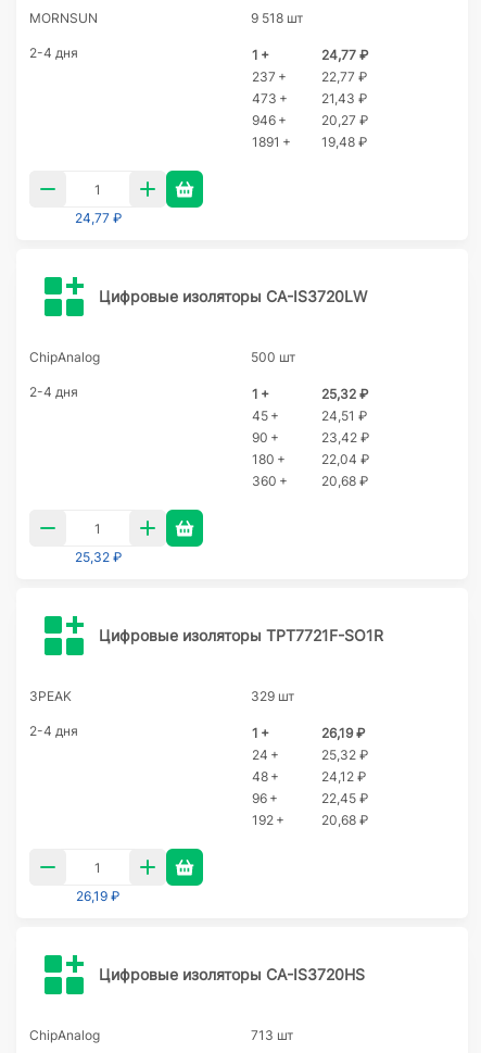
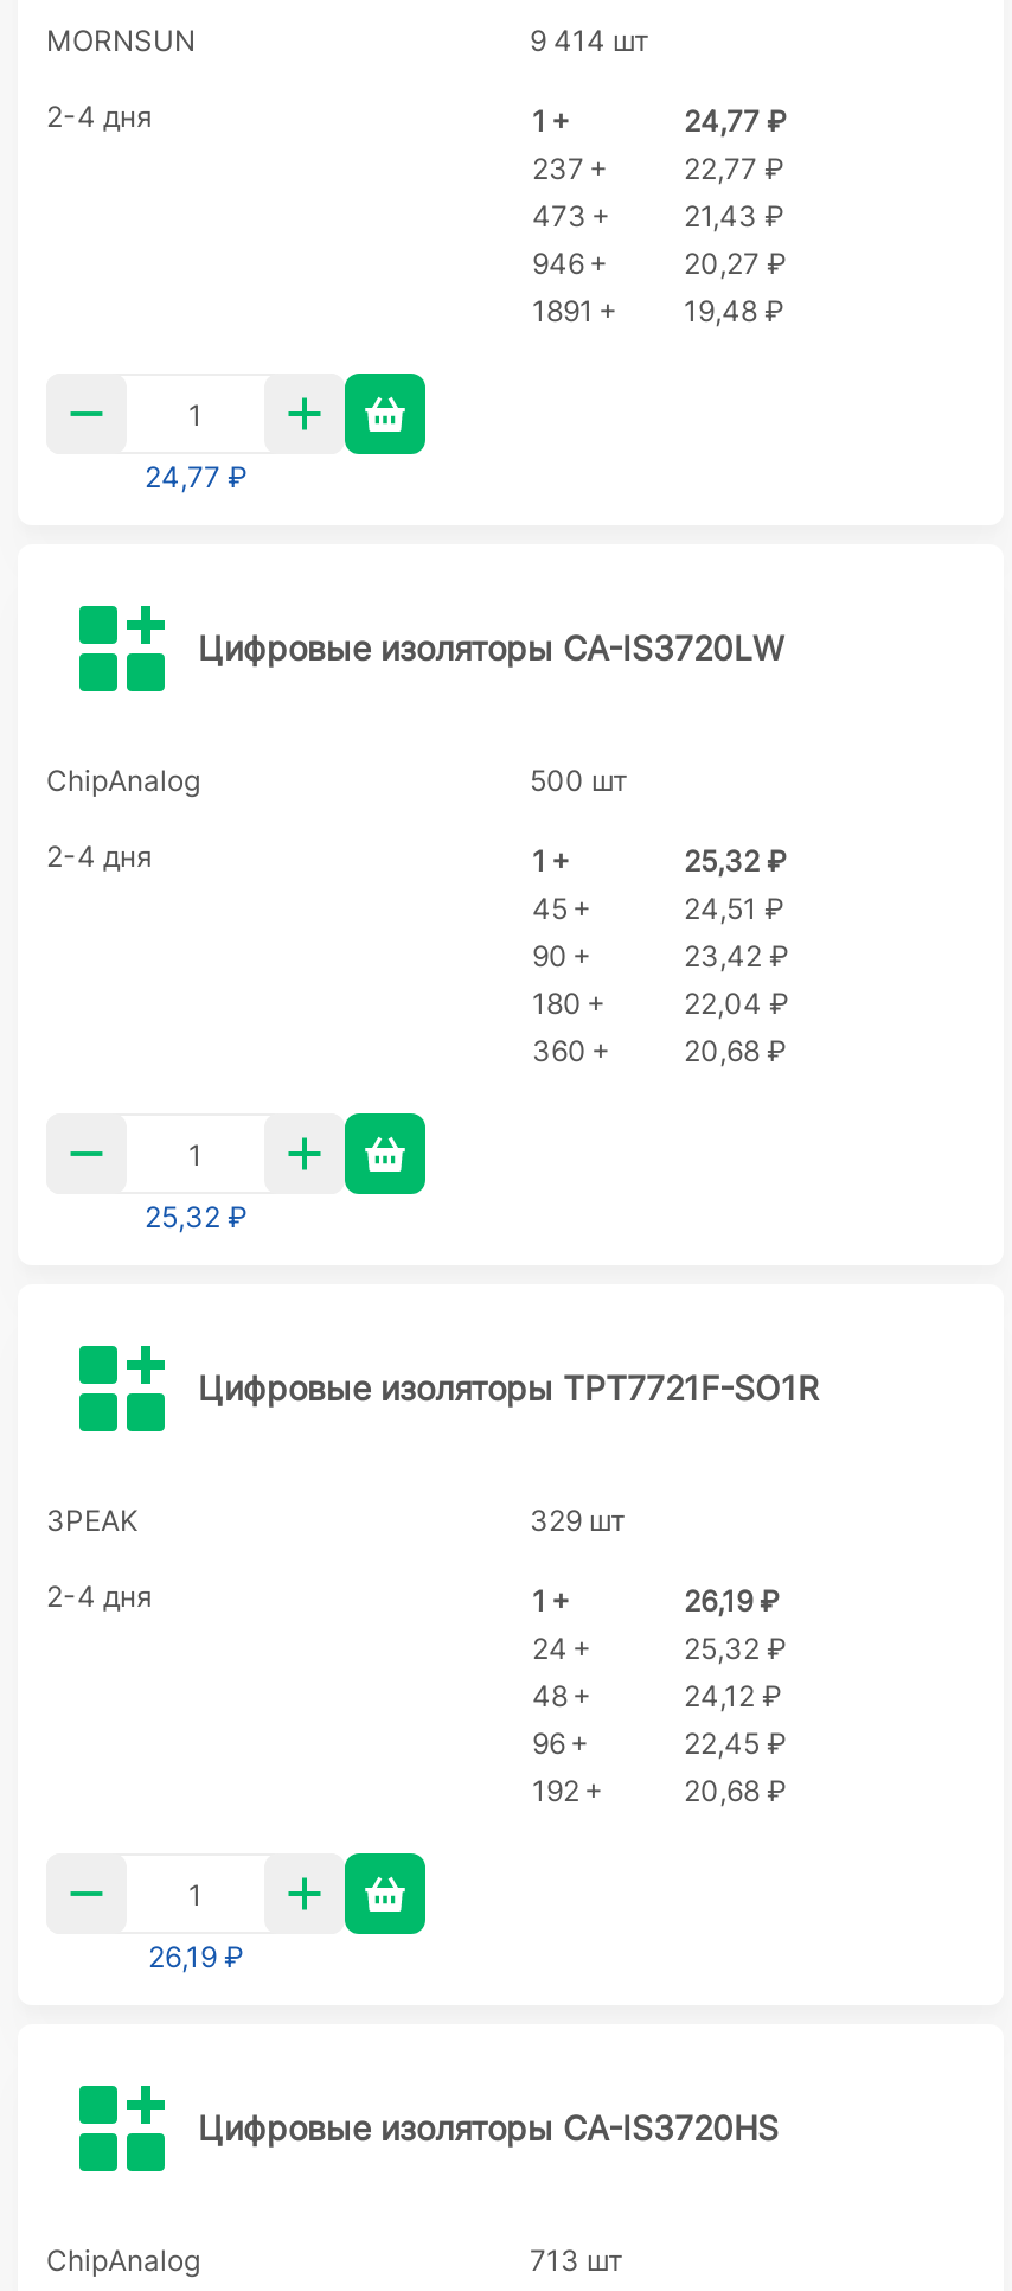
- 9 518 шт
+ 9 414 шт
